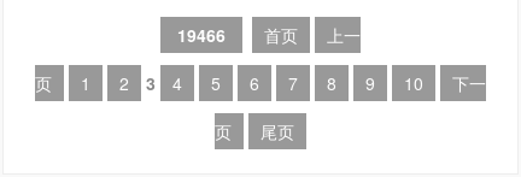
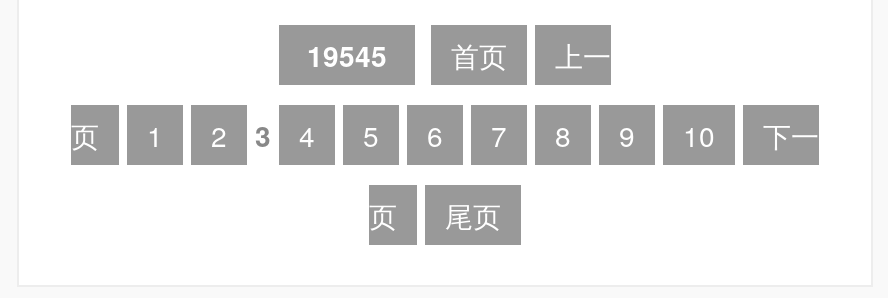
- 19466
+ 19545
